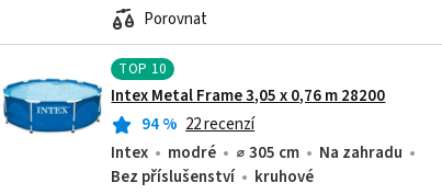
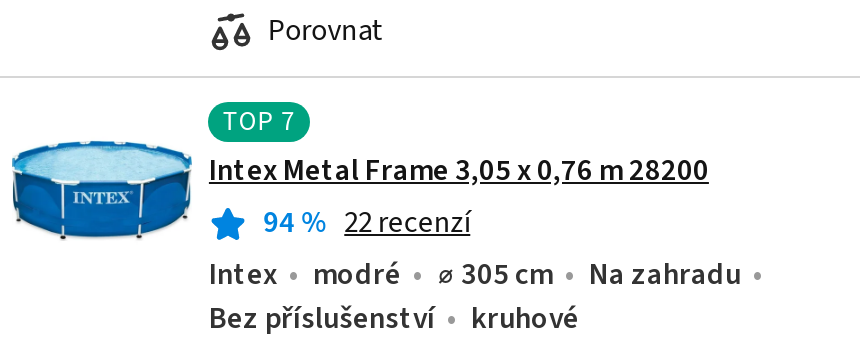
- TOP10
+ TOP7
